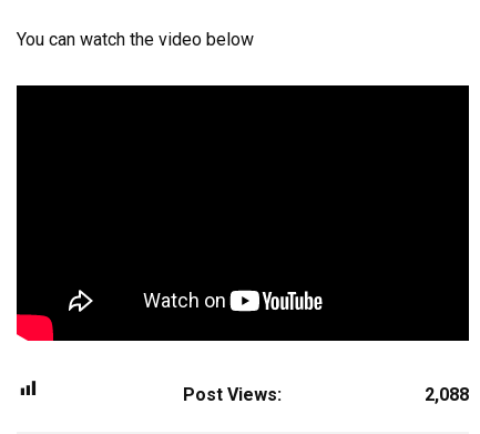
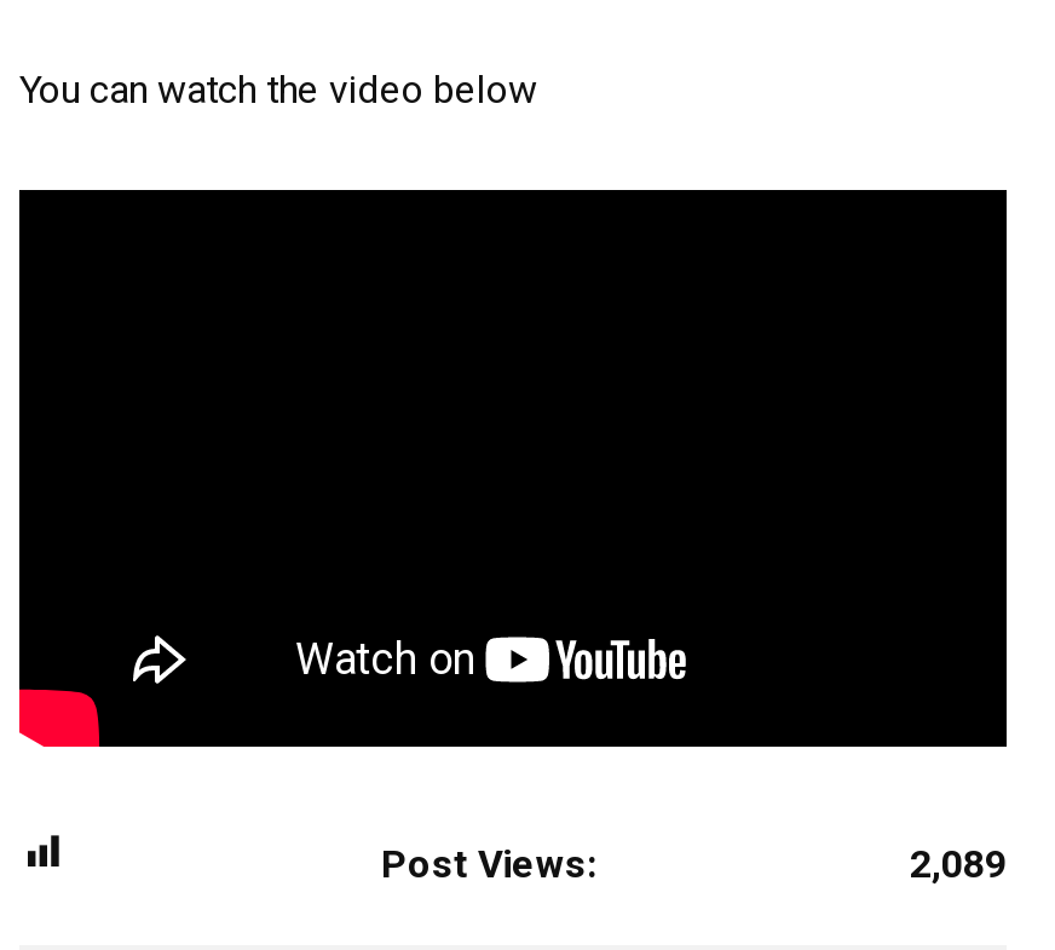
- 2,088
+ 2,089
